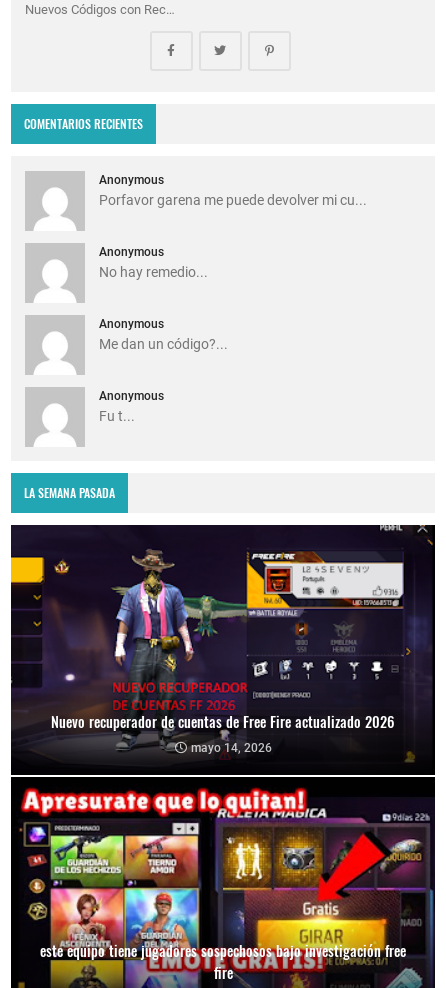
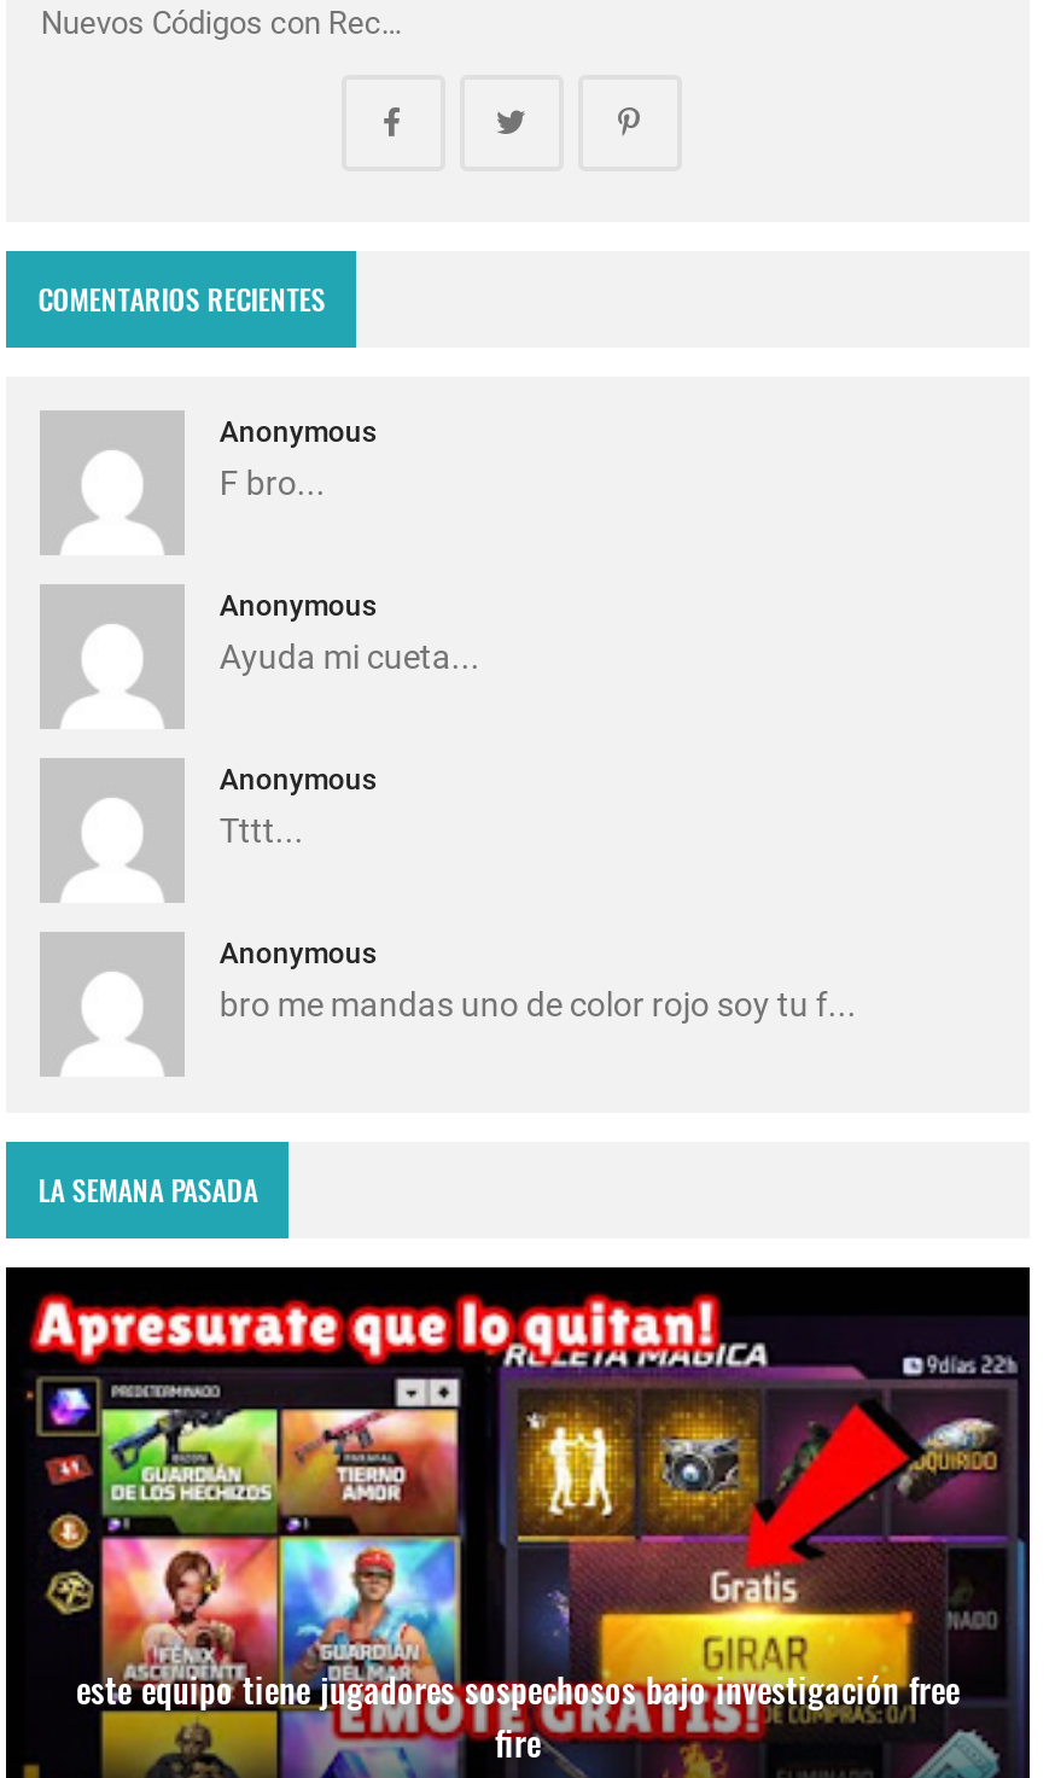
- Porfavor garena me puede devolver mi cu...
+ F bro...

- No hay remedio...
+ Ayuda mi cueta...

- Me dan un código?...
+ Tttt...

- Fu t...
+ bro me mandas uno de color rojo soy tu f...

- [image]
- Nuevo recuperador de cuentas de Free Fire actualizado 2026
- mayo 14, 2026
